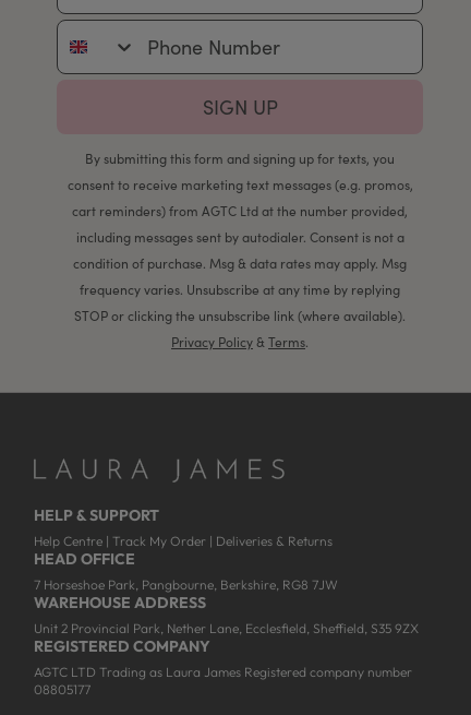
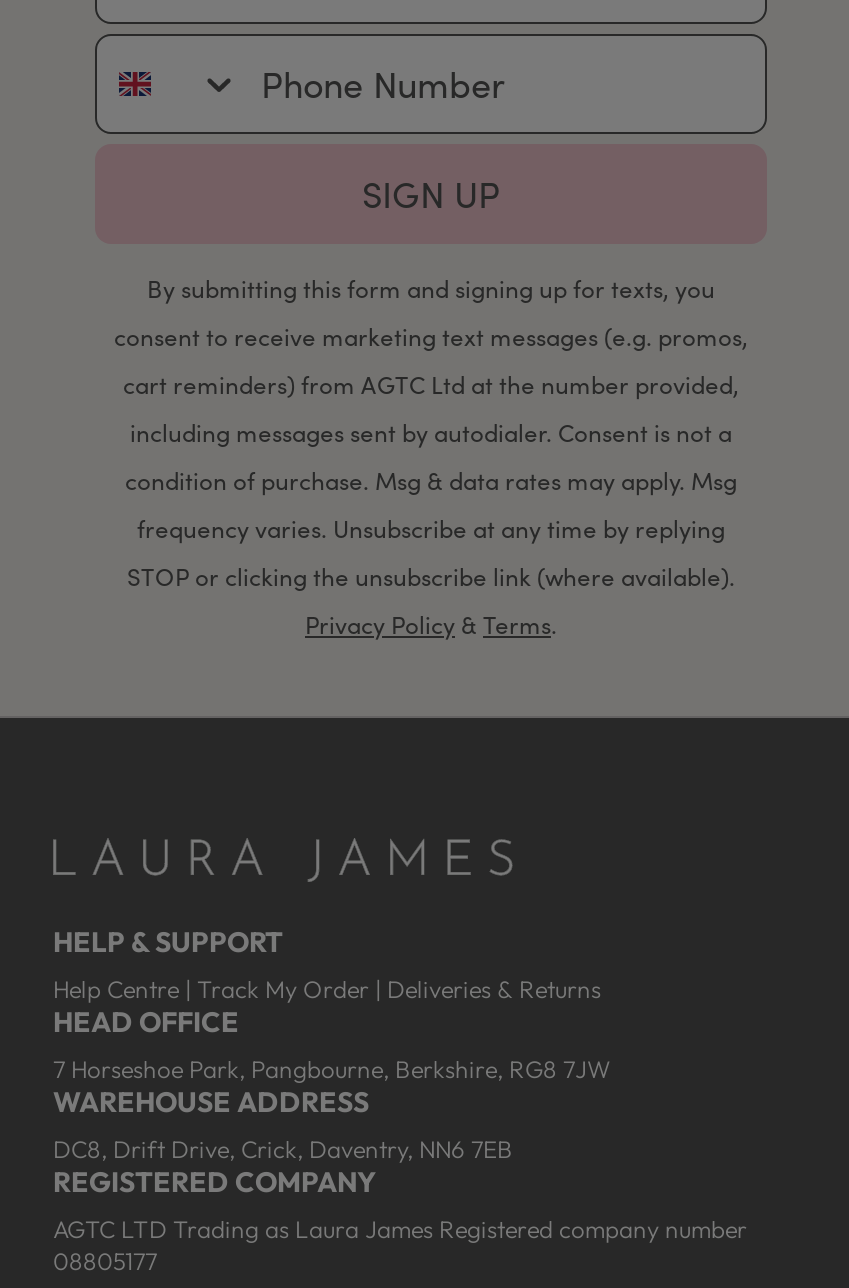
- Unit 2 Provincial Park, Nether Lane, Ecclesfield, Sheffield, S35 9ZX
+ DC8, Drift Drive, Crick, Daventry, NN6 7EB
